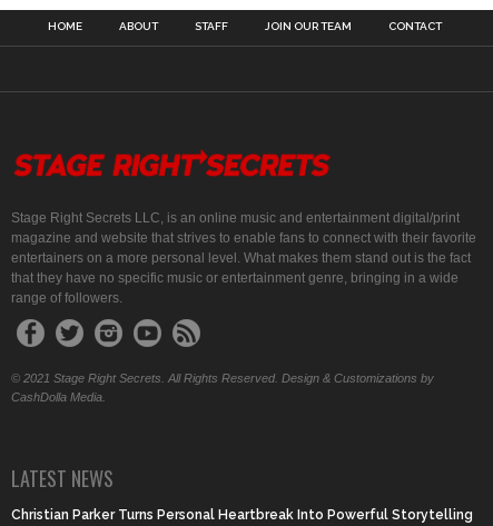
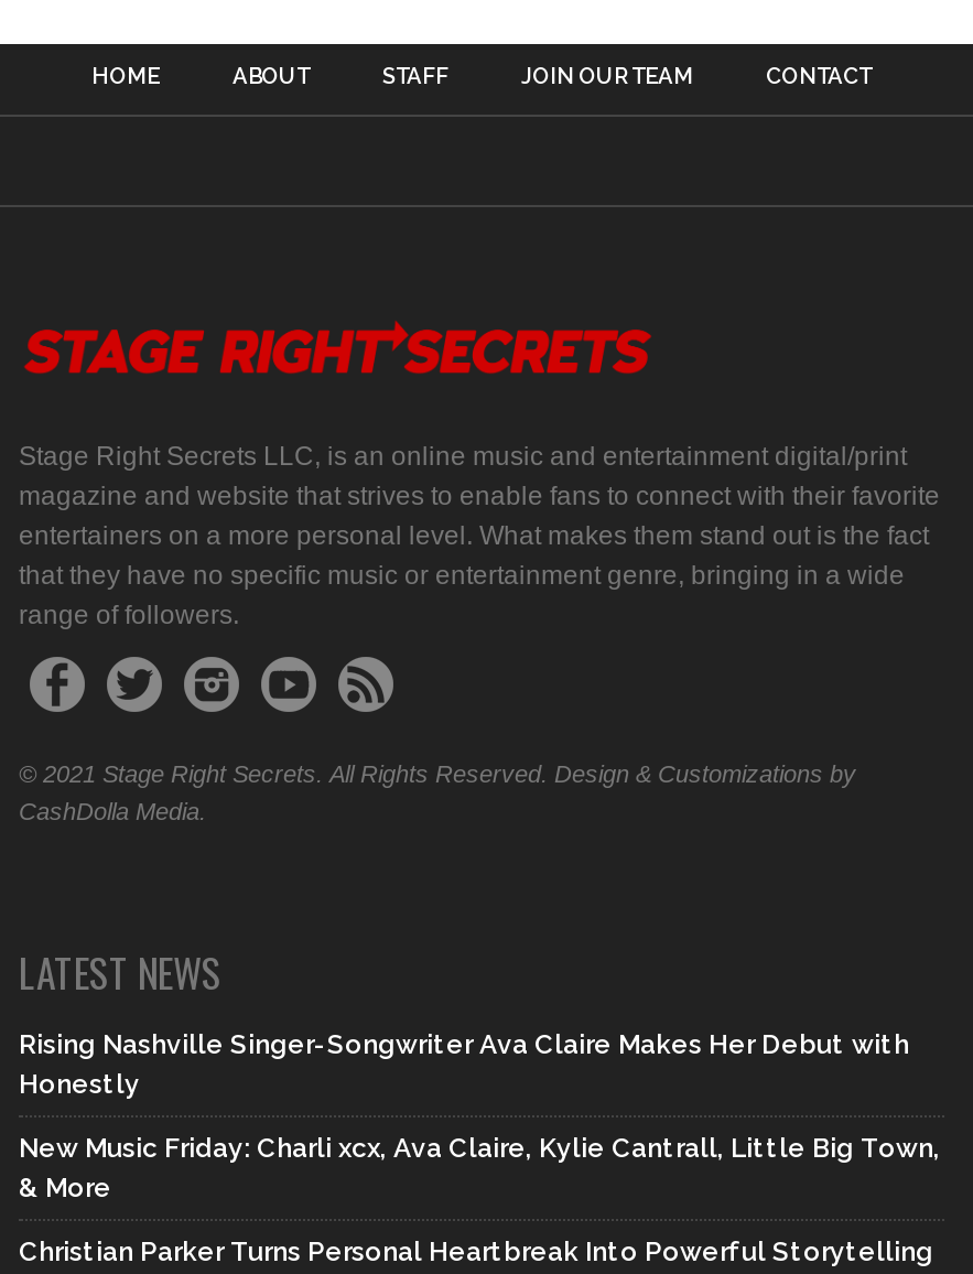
+ Rising Nashville Singer-Songwriter Ava Claire Makes Her Debut with
+ Honestly
+ New Music Friday: Charli xcx, Ava Claire, Kylie Cantrall, Little Big Town,
+ & More
